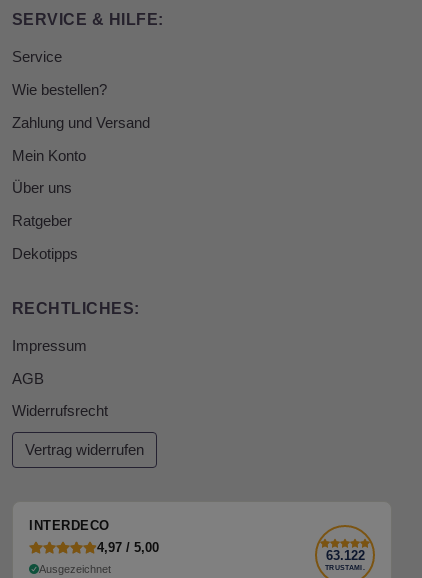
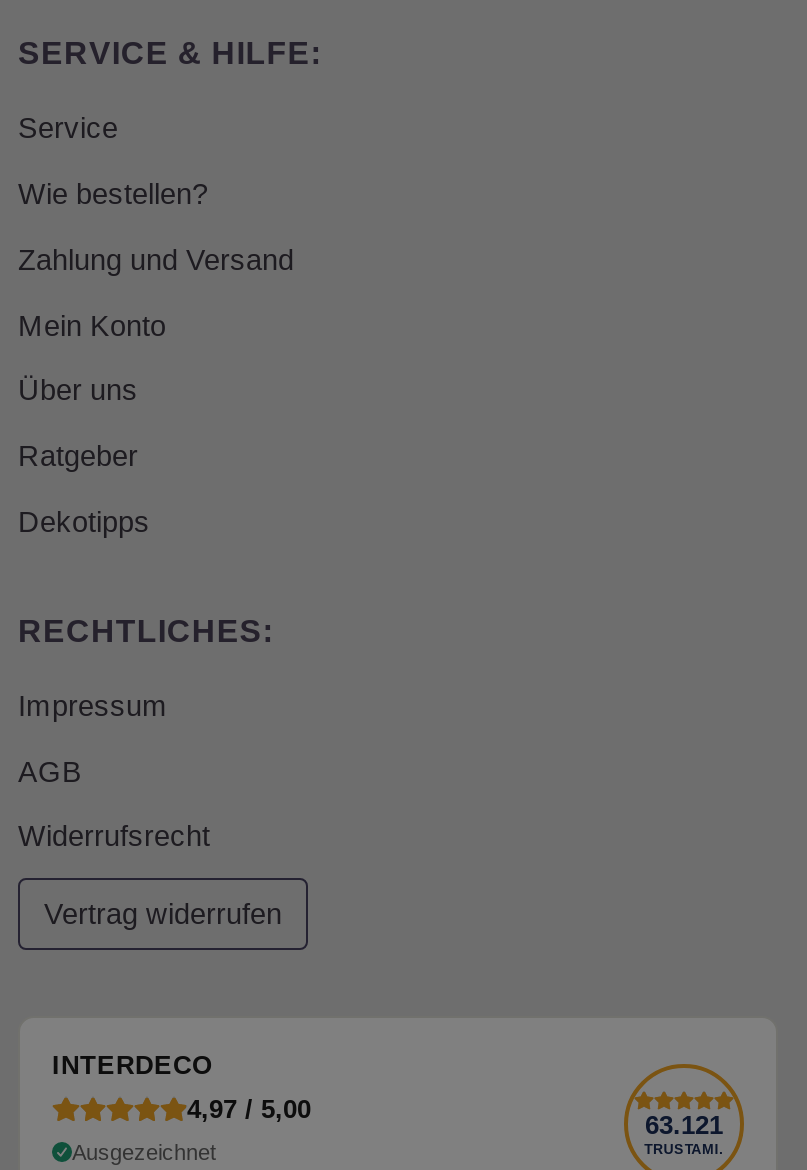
- 63.122
+ 63.121
